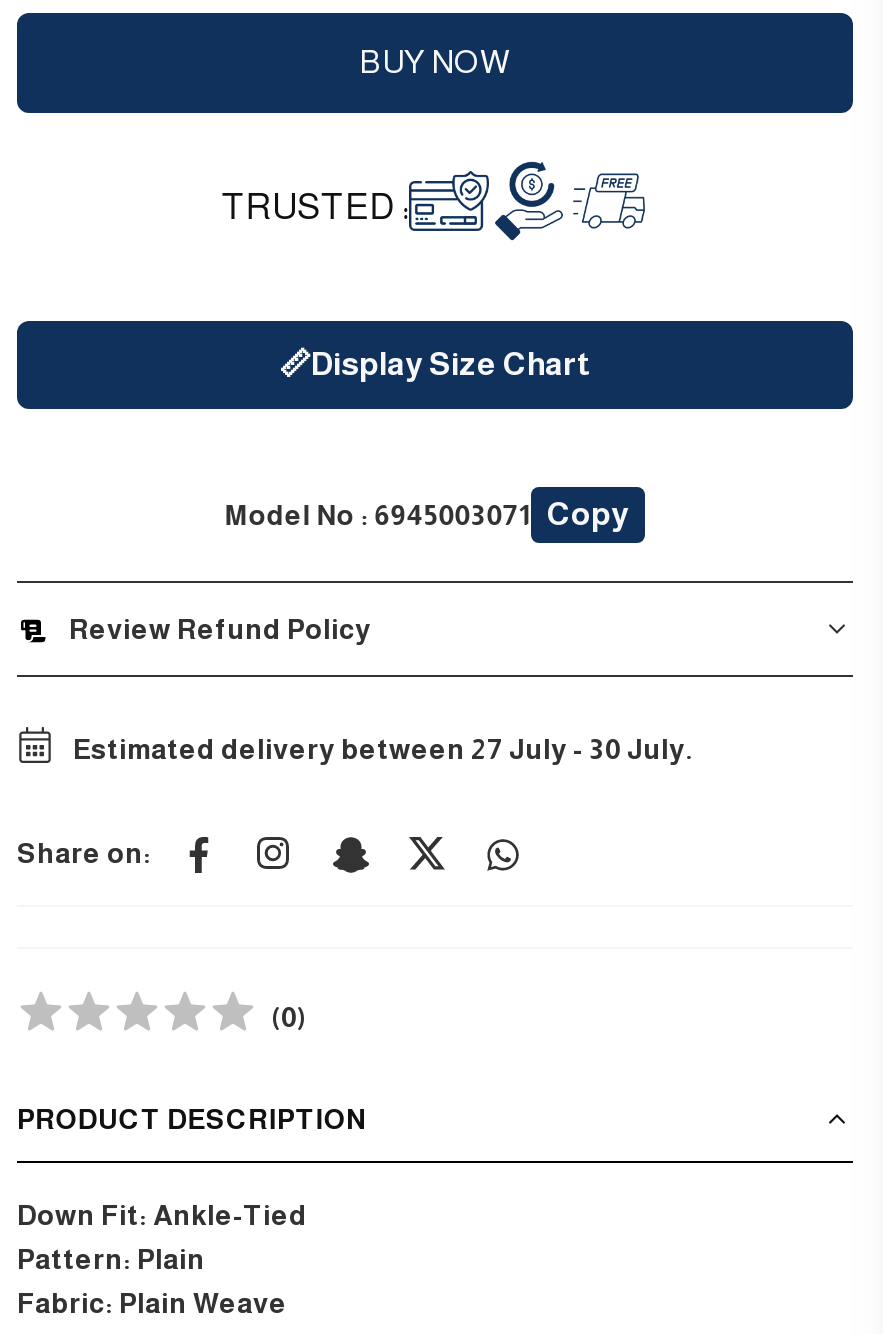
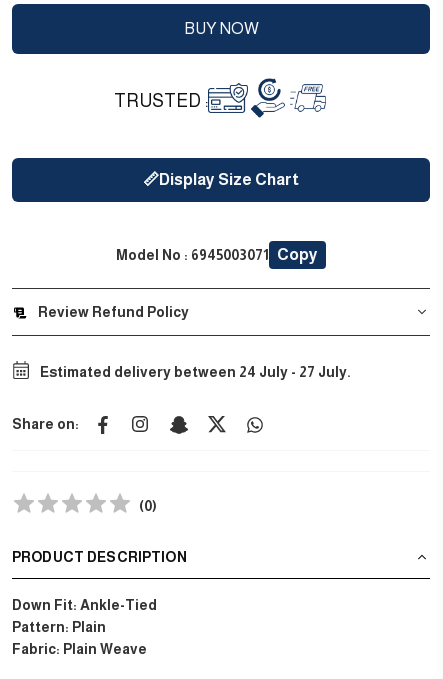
- Estimated delivery between 27 July - 30 July.
+ Estimated delivery between 24 July - 27 July.
